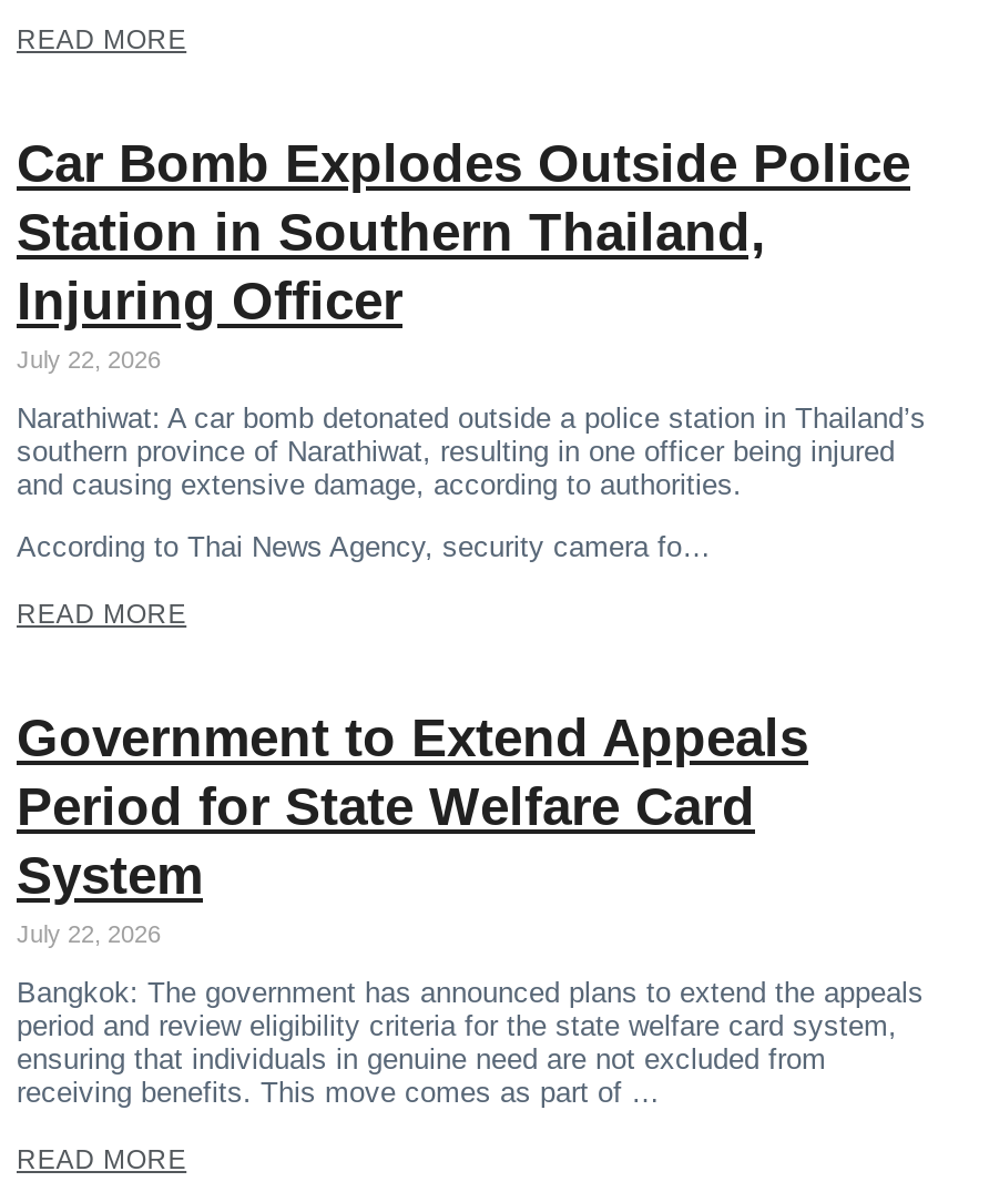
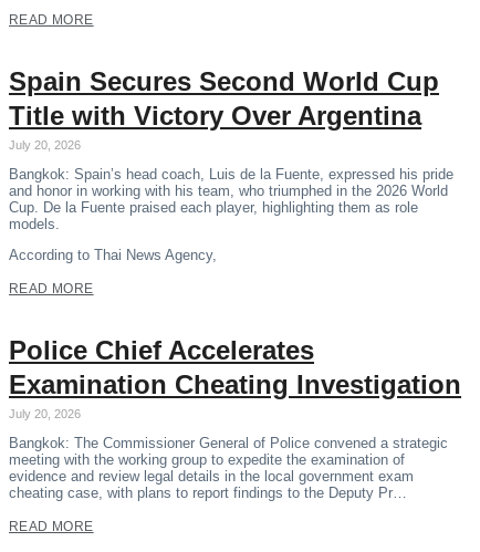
- Car Bomb Explodes Outside Police
- Station in Southern Thailand,
- Injuring Officer
- July 22, 2026
+ Spain Secures Second World Cup
+ Title with Victory Over Argentina
+ July 20, 2026

- Narathiwat: A car bomb detonated outside a police station in Thailand’s
- southern province of Narathiwat, resulting in one officer being injured
- and causing extensive damage, according to authorities.
+ Bangkok: Spain’s head coach, Luis de la Fuente, expressed his pride
+ and honor in working with his team, who triumphed in the 2026 World
+ Cup. De la Fuente praised each player, highlighting them as role
+ models.

- According to Thai News Agency, security camera fo…
+ According to Thai News Agency,

- Government to Extend Appeals
- Period for State Welfare Card
- System
- July 22, 2026
+ Police Chief Accelerates
+ Examination Cheating Investigation
+ July 20, 2026

- Bangkok: The government has announced plans to extend the appeals
- period and review eligibility criteria for the state welfare card system,
- ensuring that individuals in genuine need are not excluded from
- receiving benefits. This move comes as part of …
+ Bangkok: The Commissioner General of Police convened a strategic
+ meeting with the working group to expedite the examination of
+ evidence and review legal details in the local government exam
+ cheating case, with plans to report findings to the Deputy Pr…
